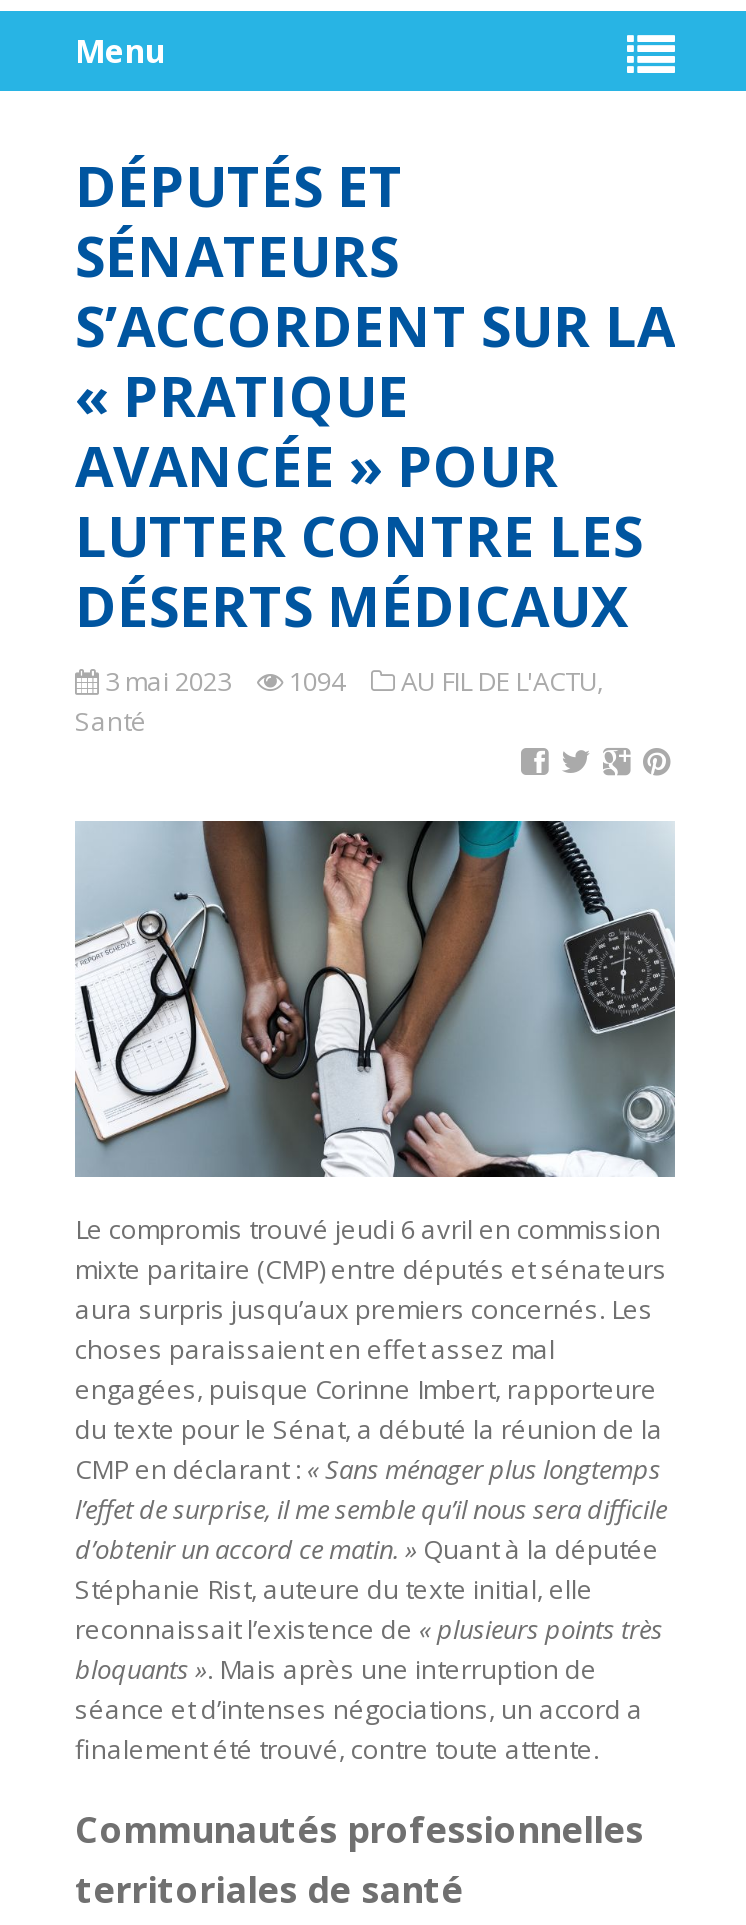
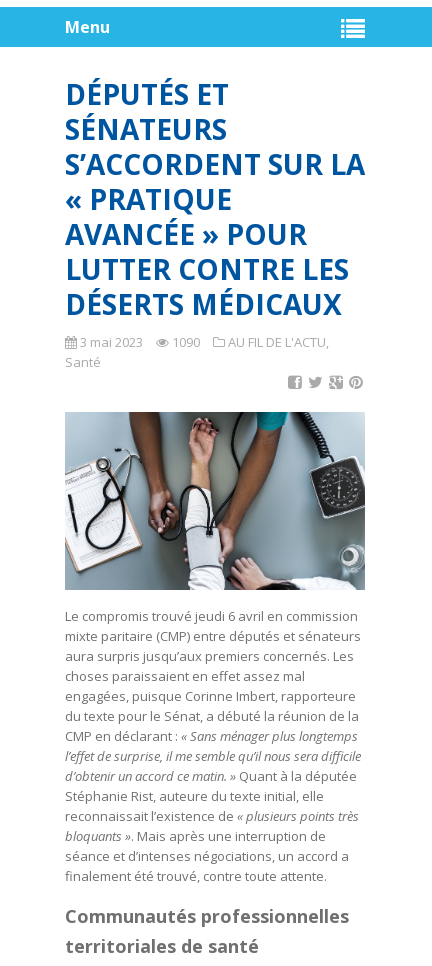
- 3 mai 2023 1094 AU FIL DE L'ACTU,
+ 3 mai 2023 1090 AU FIL DE L'ACTU,
